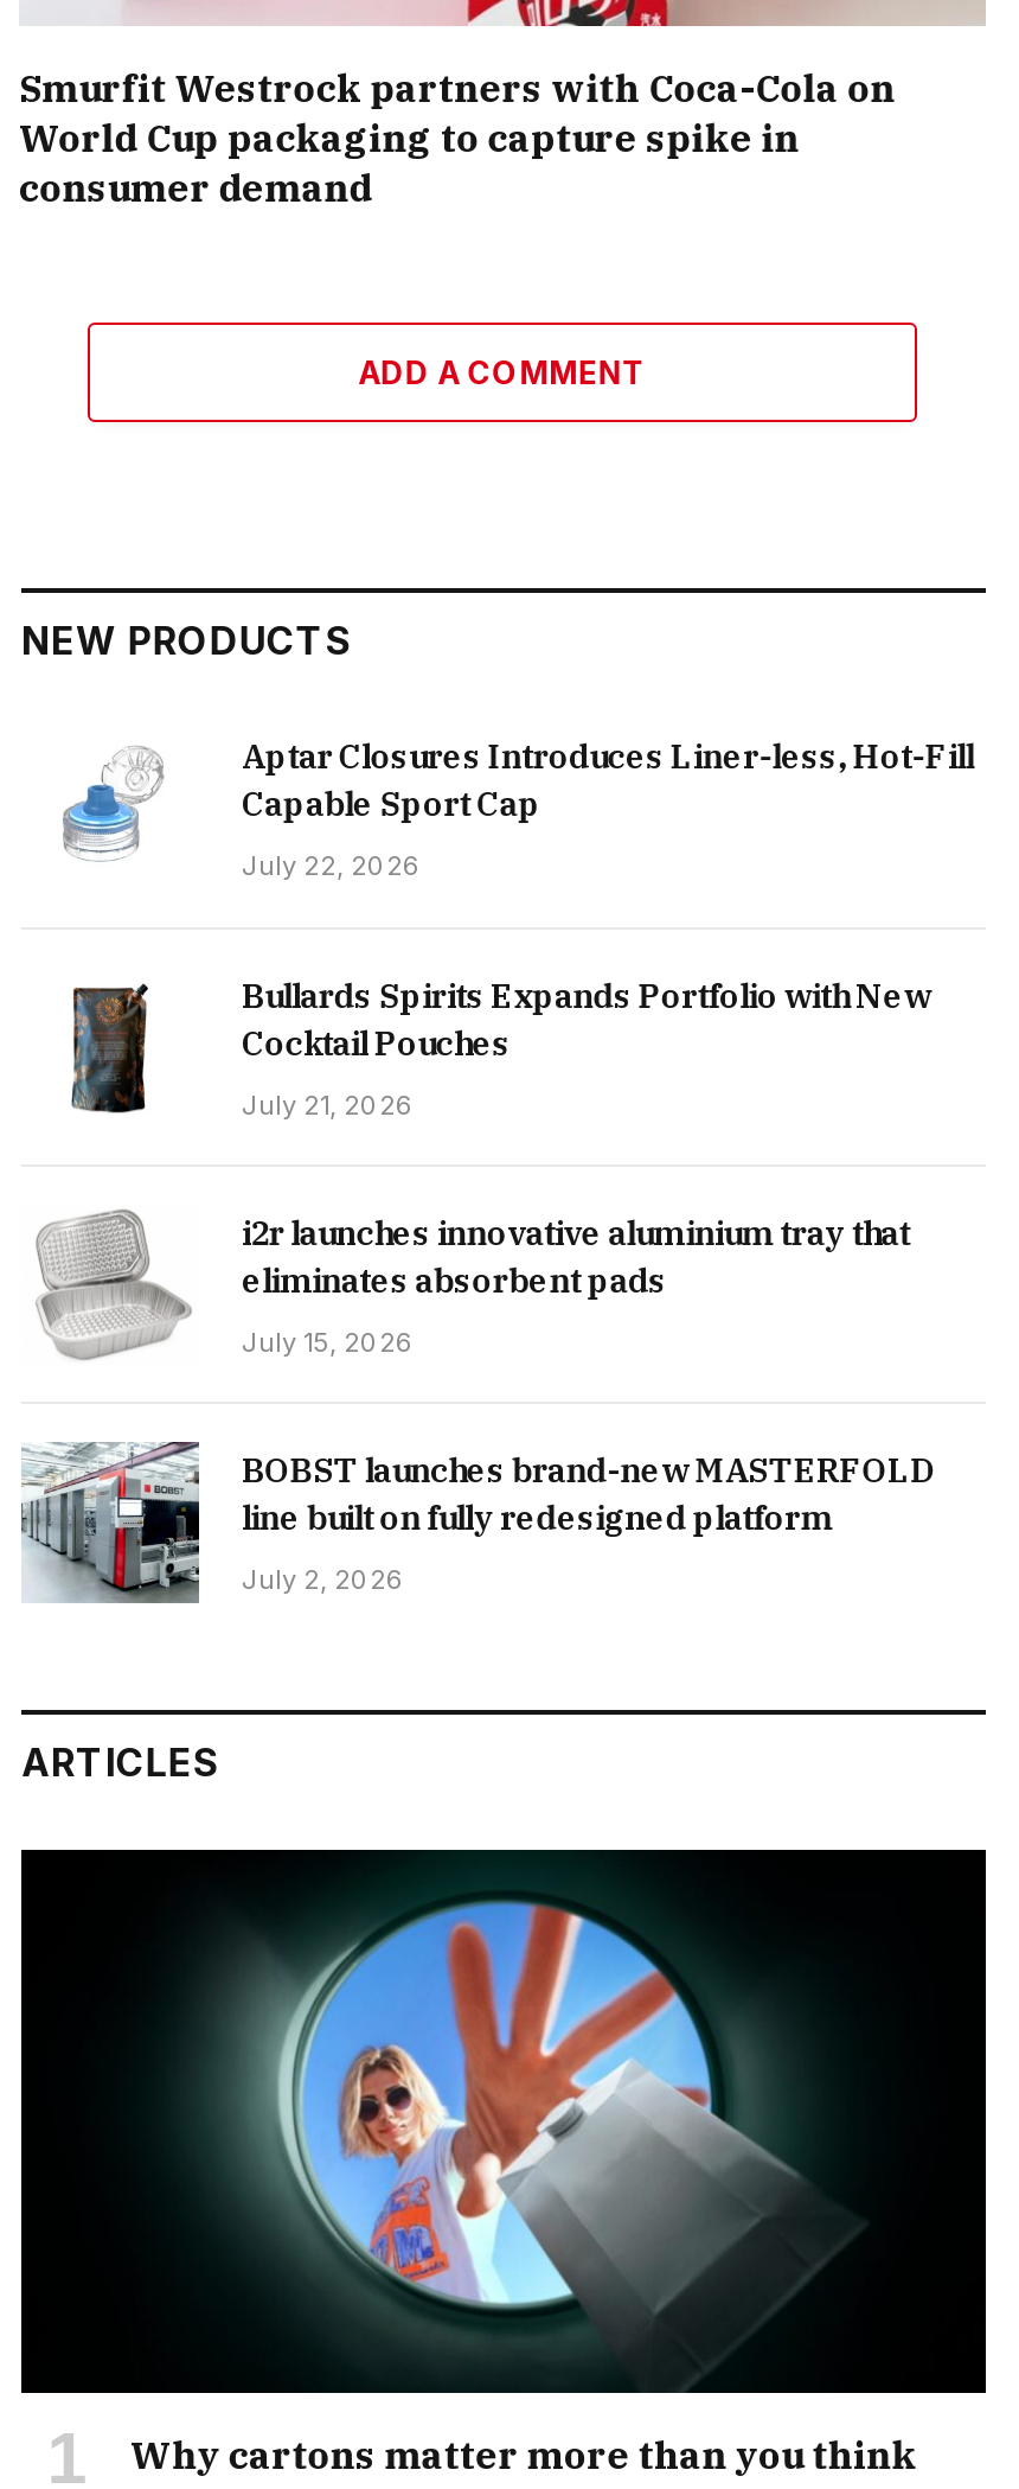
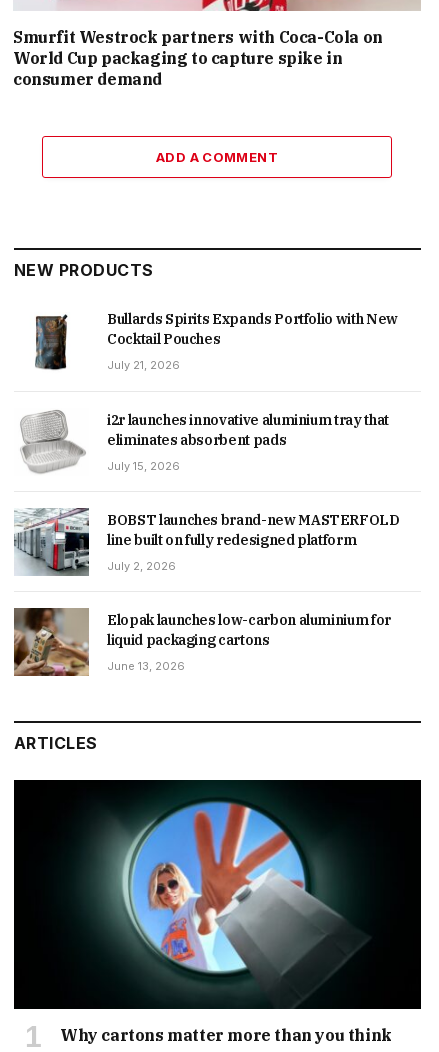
- [image]
- Aptar Closures Introduces Liner-less, Hot-Fill
- Capable Sport Cap
- July 22, 2026

moved up: [image] | Bullards Spirits Expands Portfolio with New | Cocktail Pouches | ... | line built on fully redesigned platform | July 2, 2026

+ [image]
+ Elopak launches low-carbon aluminium for
+ liquid packaging cartons
+ June 13, 2026
